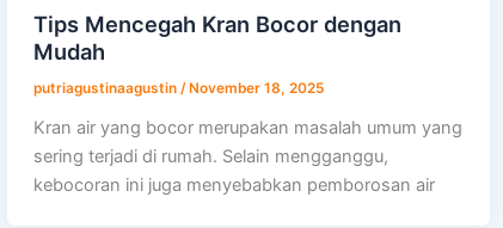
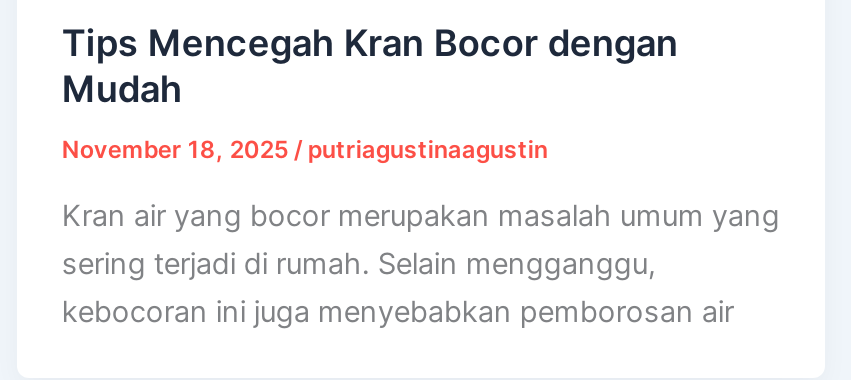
- putriagustinaagustin / November 18, 2025
+ November 18, 2025 / putriagustinaagustin
